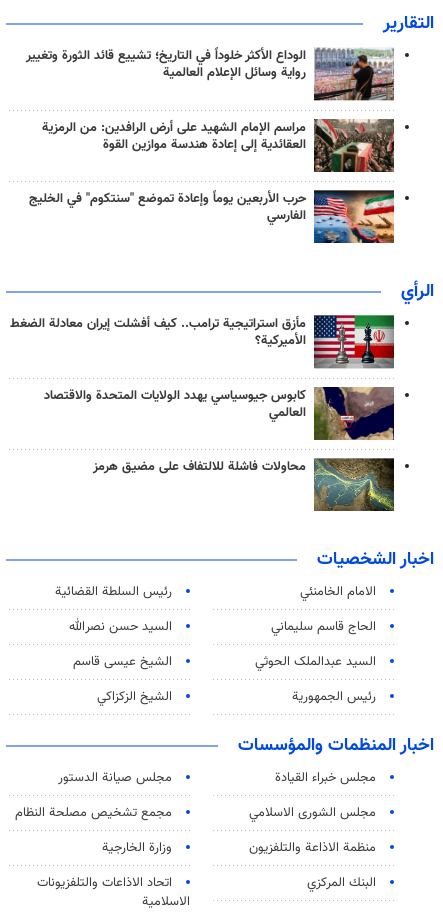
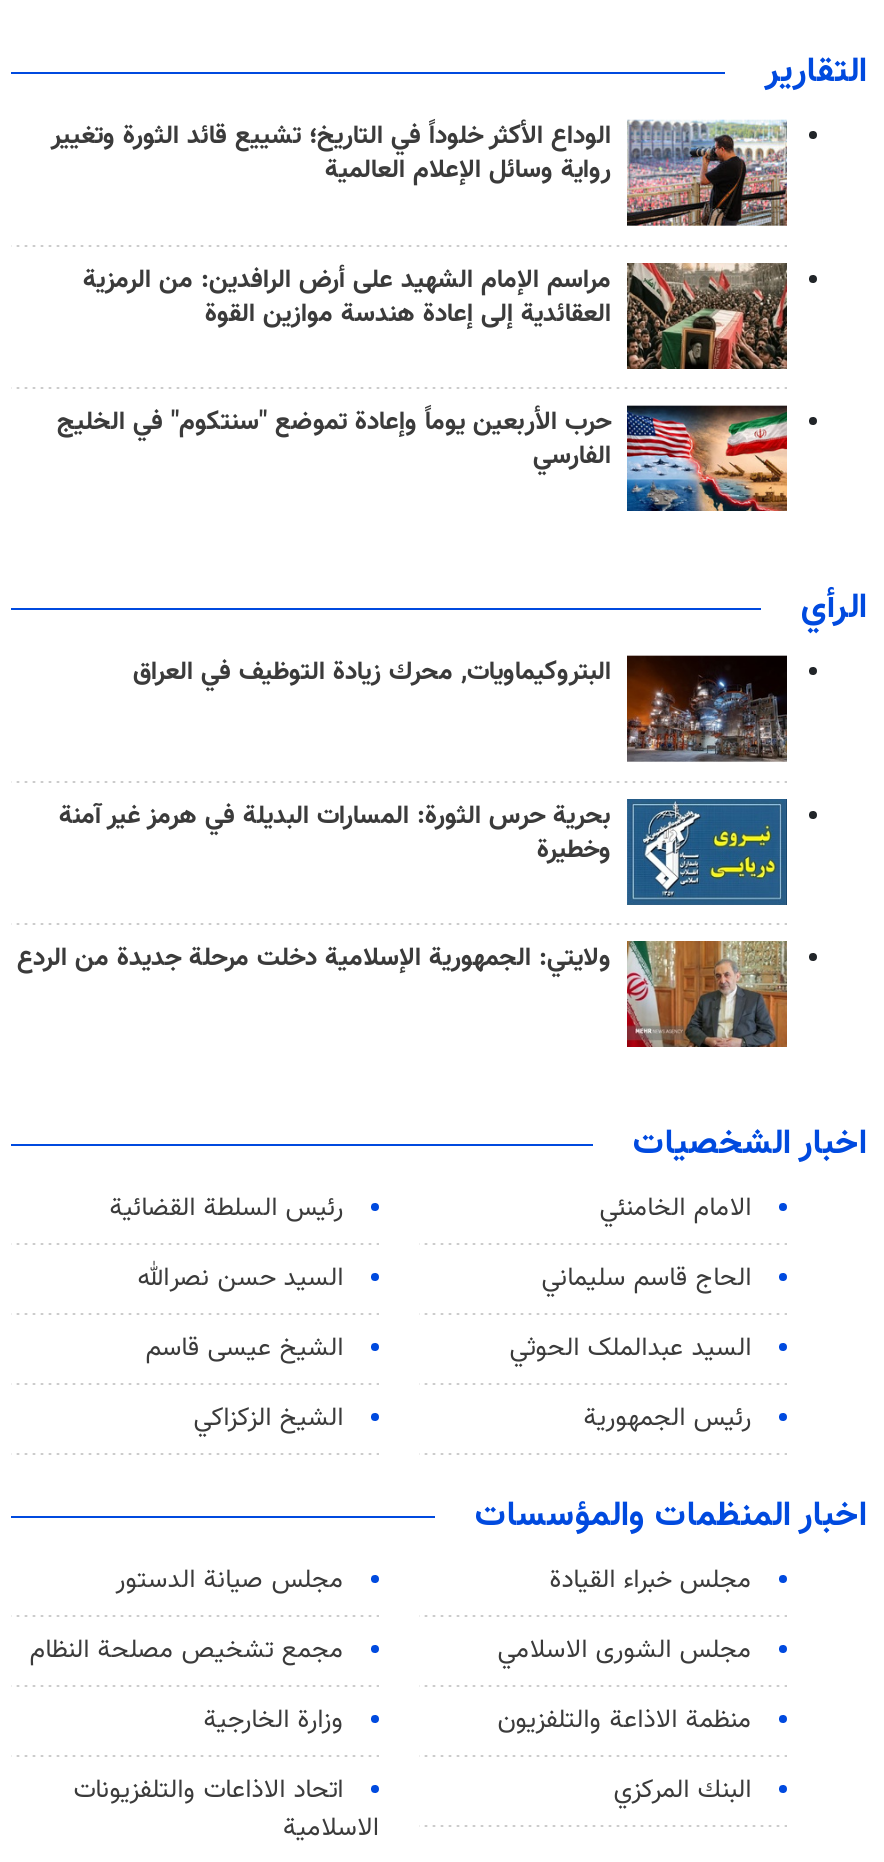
- [image]
- مأزق استراتيجية ترامب.. كيف أفشلت إيران معادلة الضغط
- الأميركية؟
+ [image]
+ البتروكيماويات, محرك زيادة التوظيف في العراق

- [image]
- كابوس جيوسياسي يهدد الولايات المتحدة والاقتصاد
- العالمي
+ [image]
+ بحرية حرس الثورة: المسارات البديلة في هرمز غير آمنة
+ وخطيرة

- [image]
- محاولات فاشلة للالتفاف على مضيق هرمز
+ [image]
+ ولايتي: الجمهورية الإسلامية دخلت مرحلة جديدة من الردع
